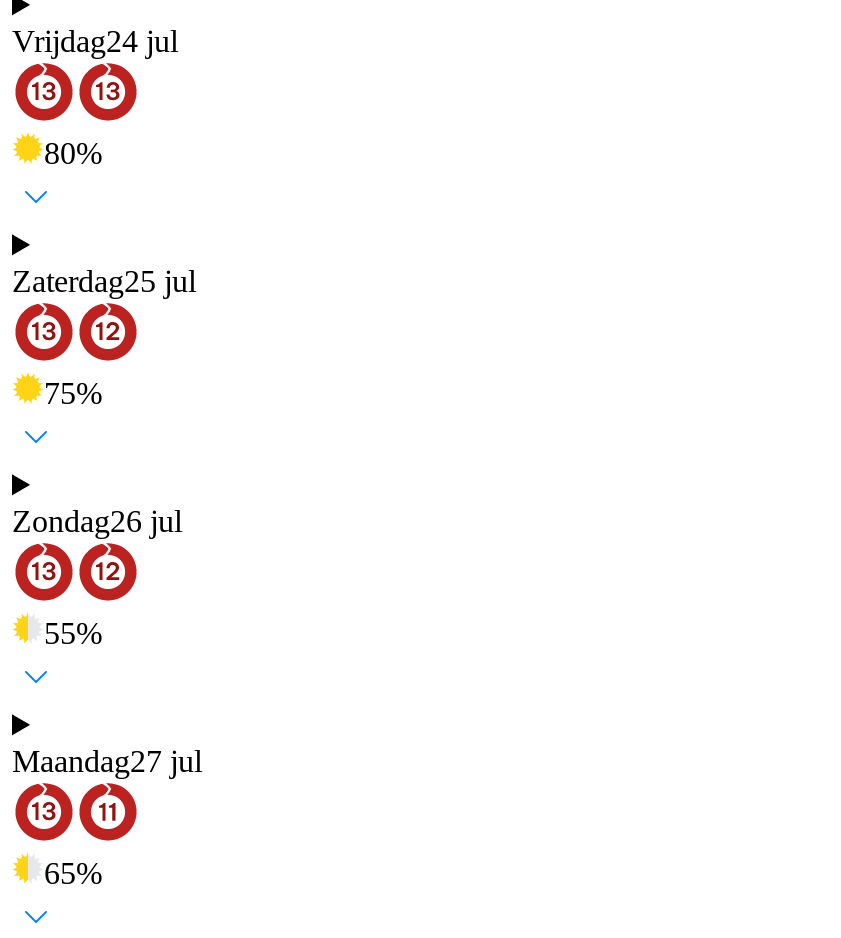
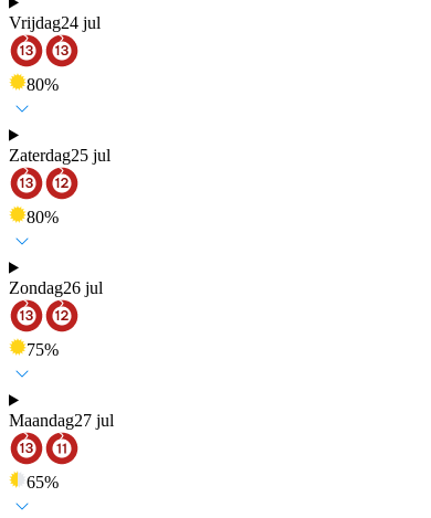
- 75%
+ 80%

- 55%
+ 75%
